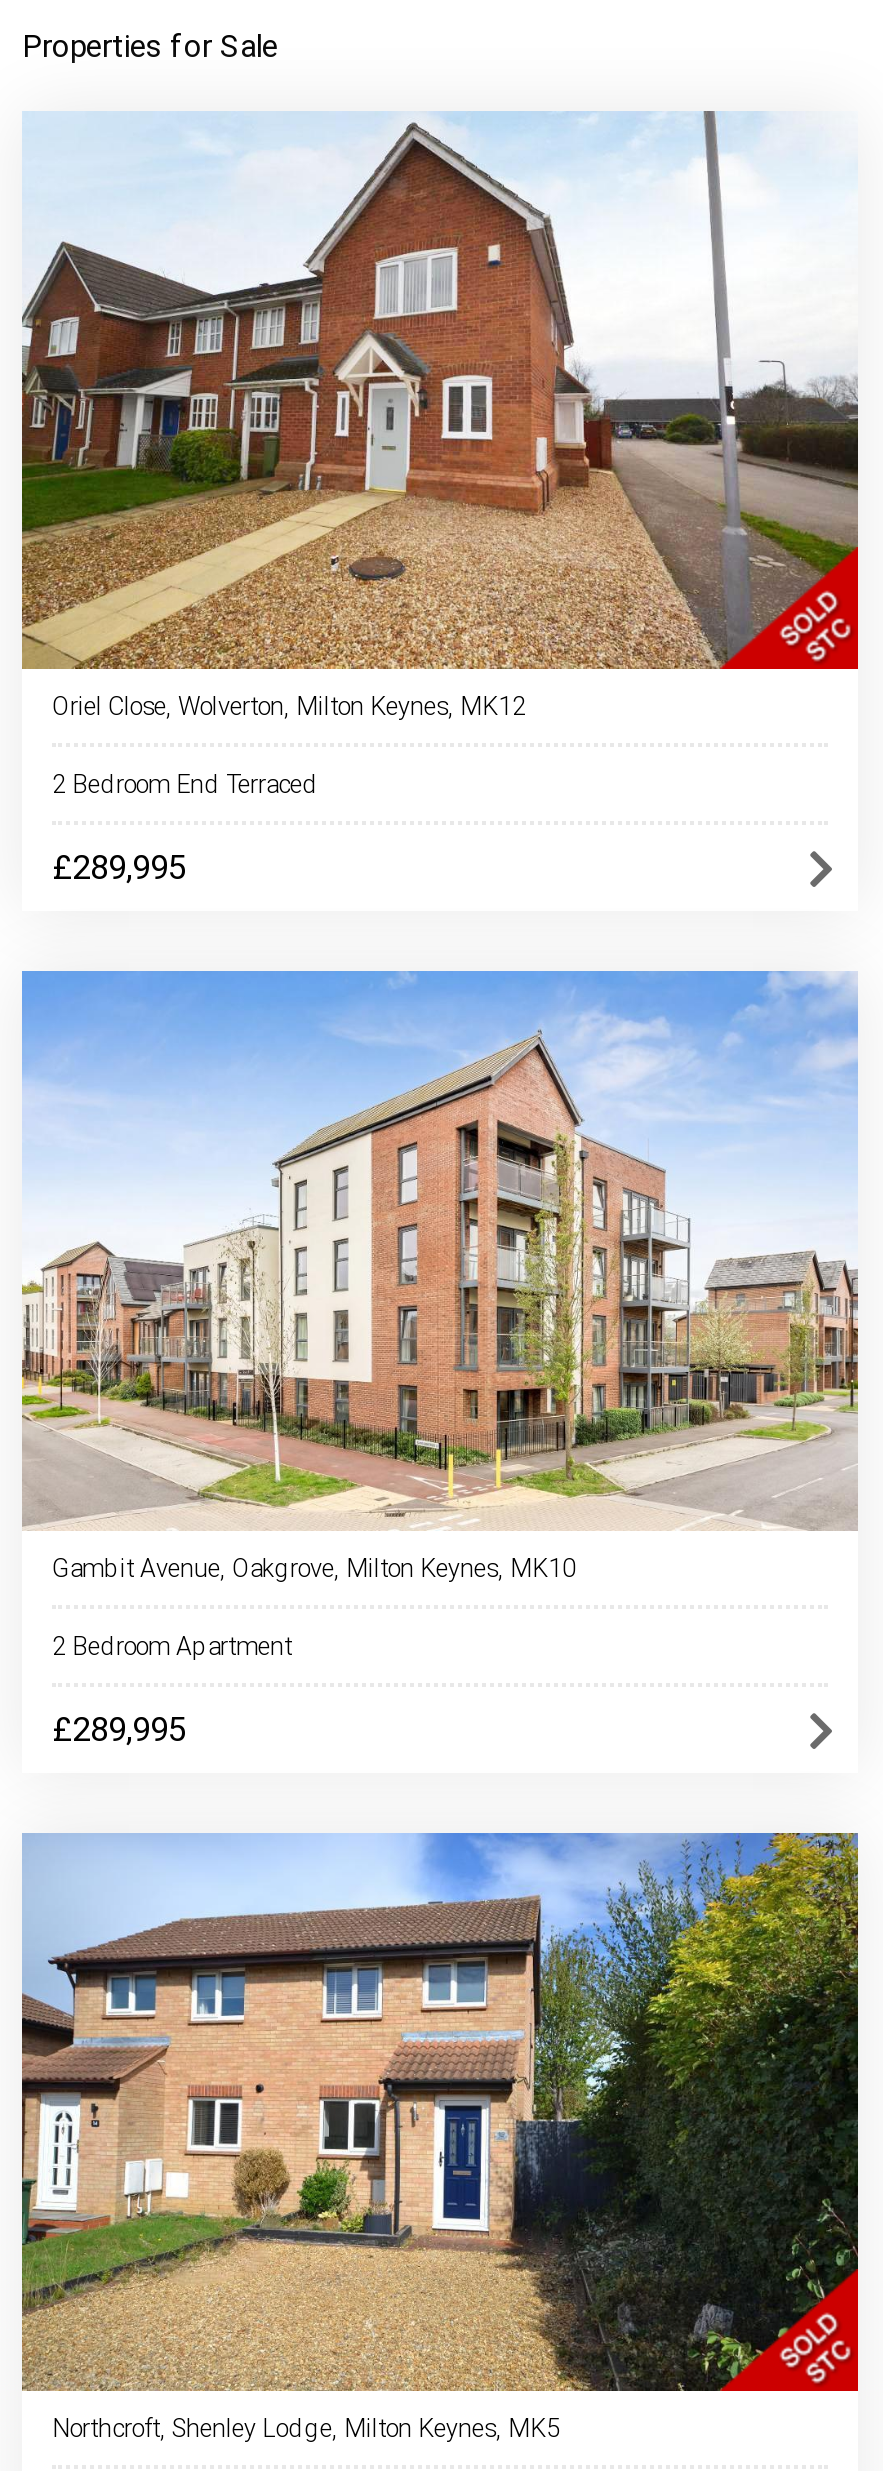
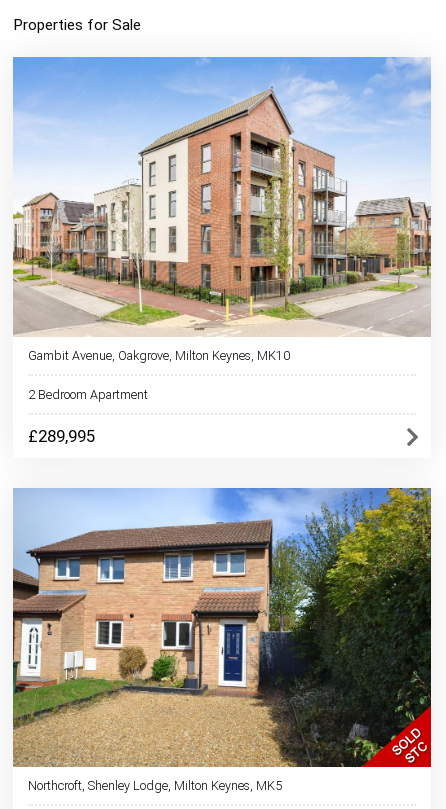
- [image]
- Oriel Close, Wolverton, Milton Keynes, MK12
- 2 Bedroom End Terraced
- £289,995
